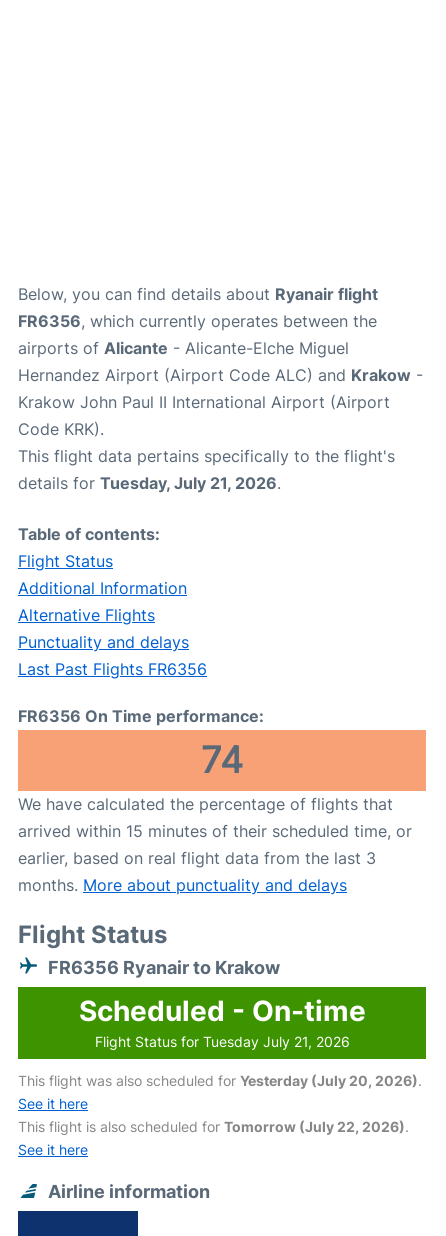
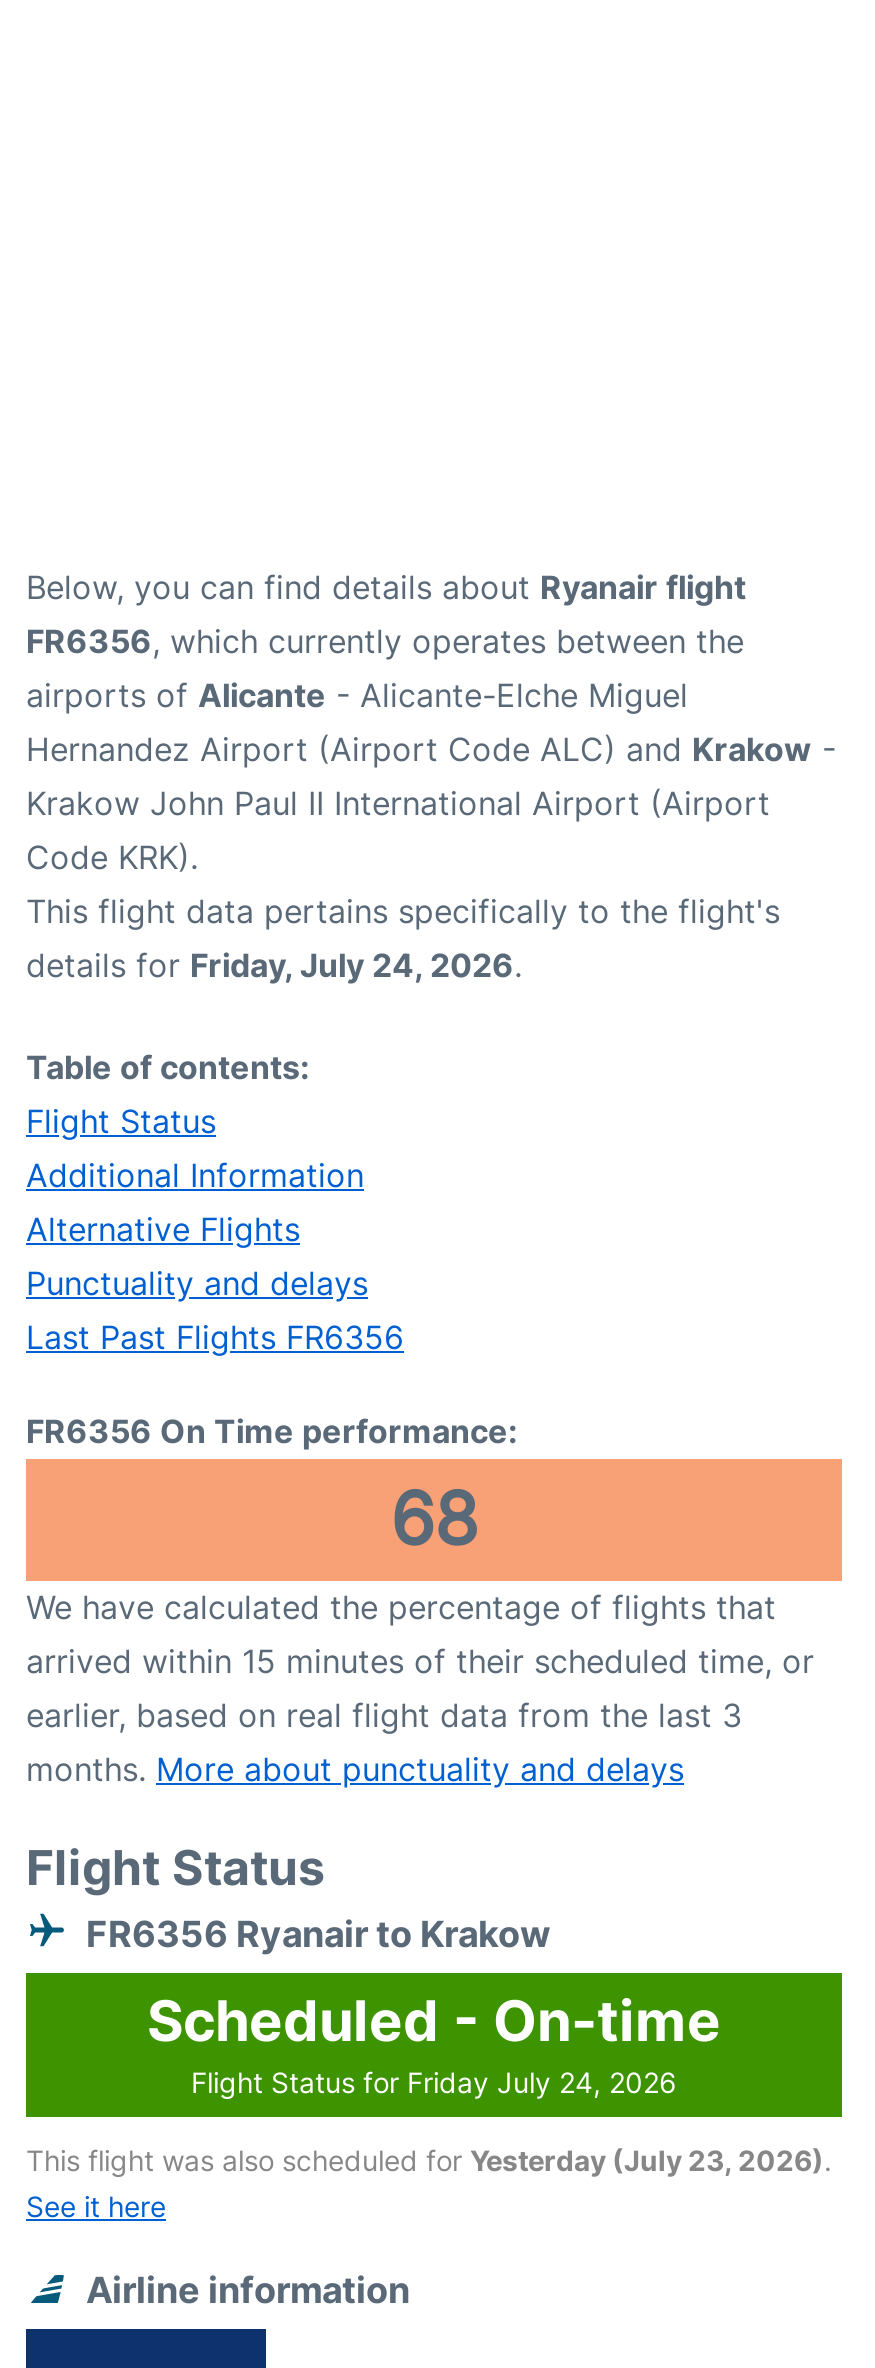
- details for Tuesday, July 21, 2026.
+ details for Friday, July 24, 2026.

- 74
+ 68

- Flight Status for Tuesday July 21, 2026
+ Flight Status for Friday July 24, 2026

- This flight was also scheduled for Yesterday (July 20, 2026).
- See it here
- This flight is also scheduled for Tomorrow (July 22, 2026).
+ This flight was also scheduled for Yesterday (July 23, 2026).
